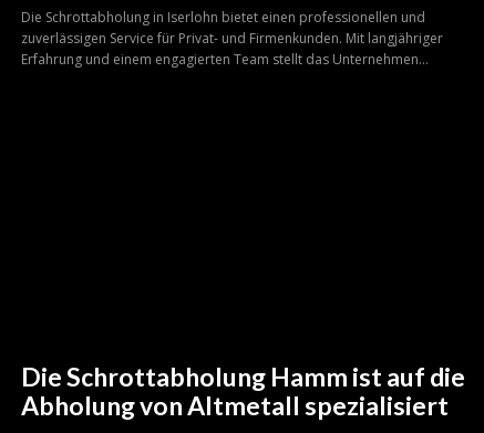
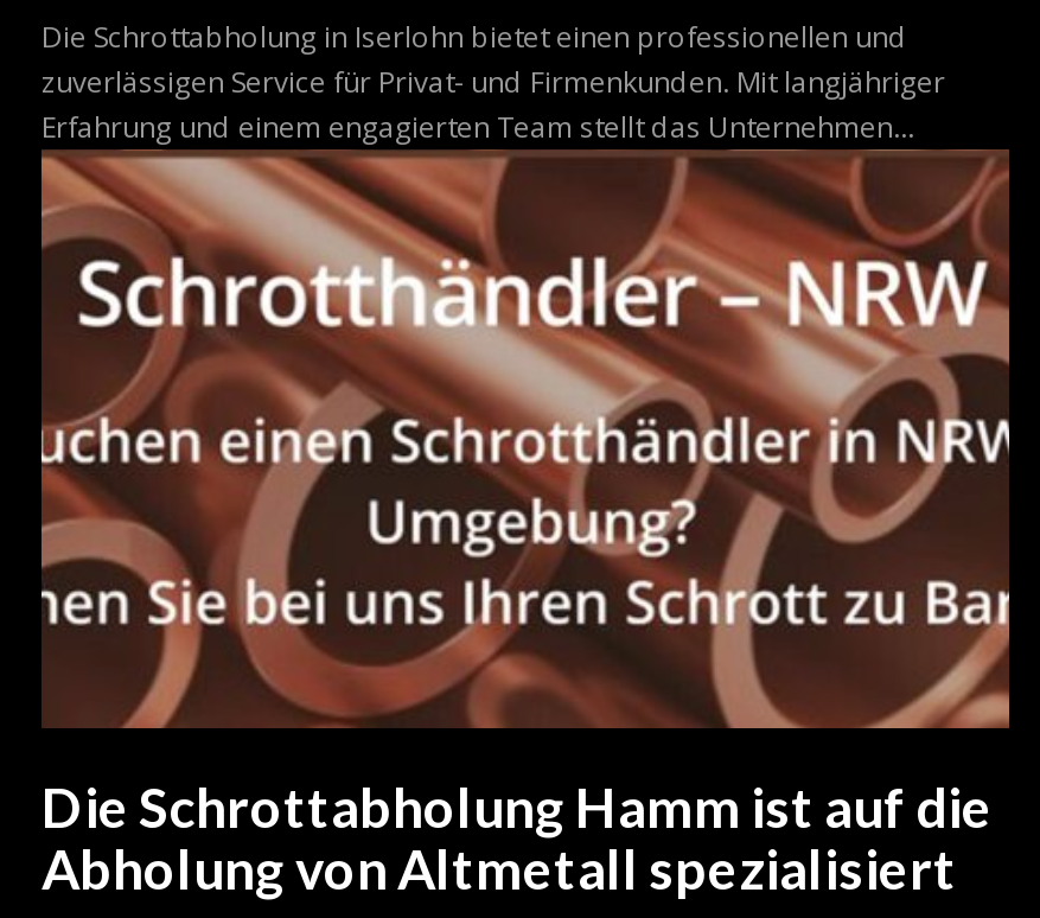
+ [image]
